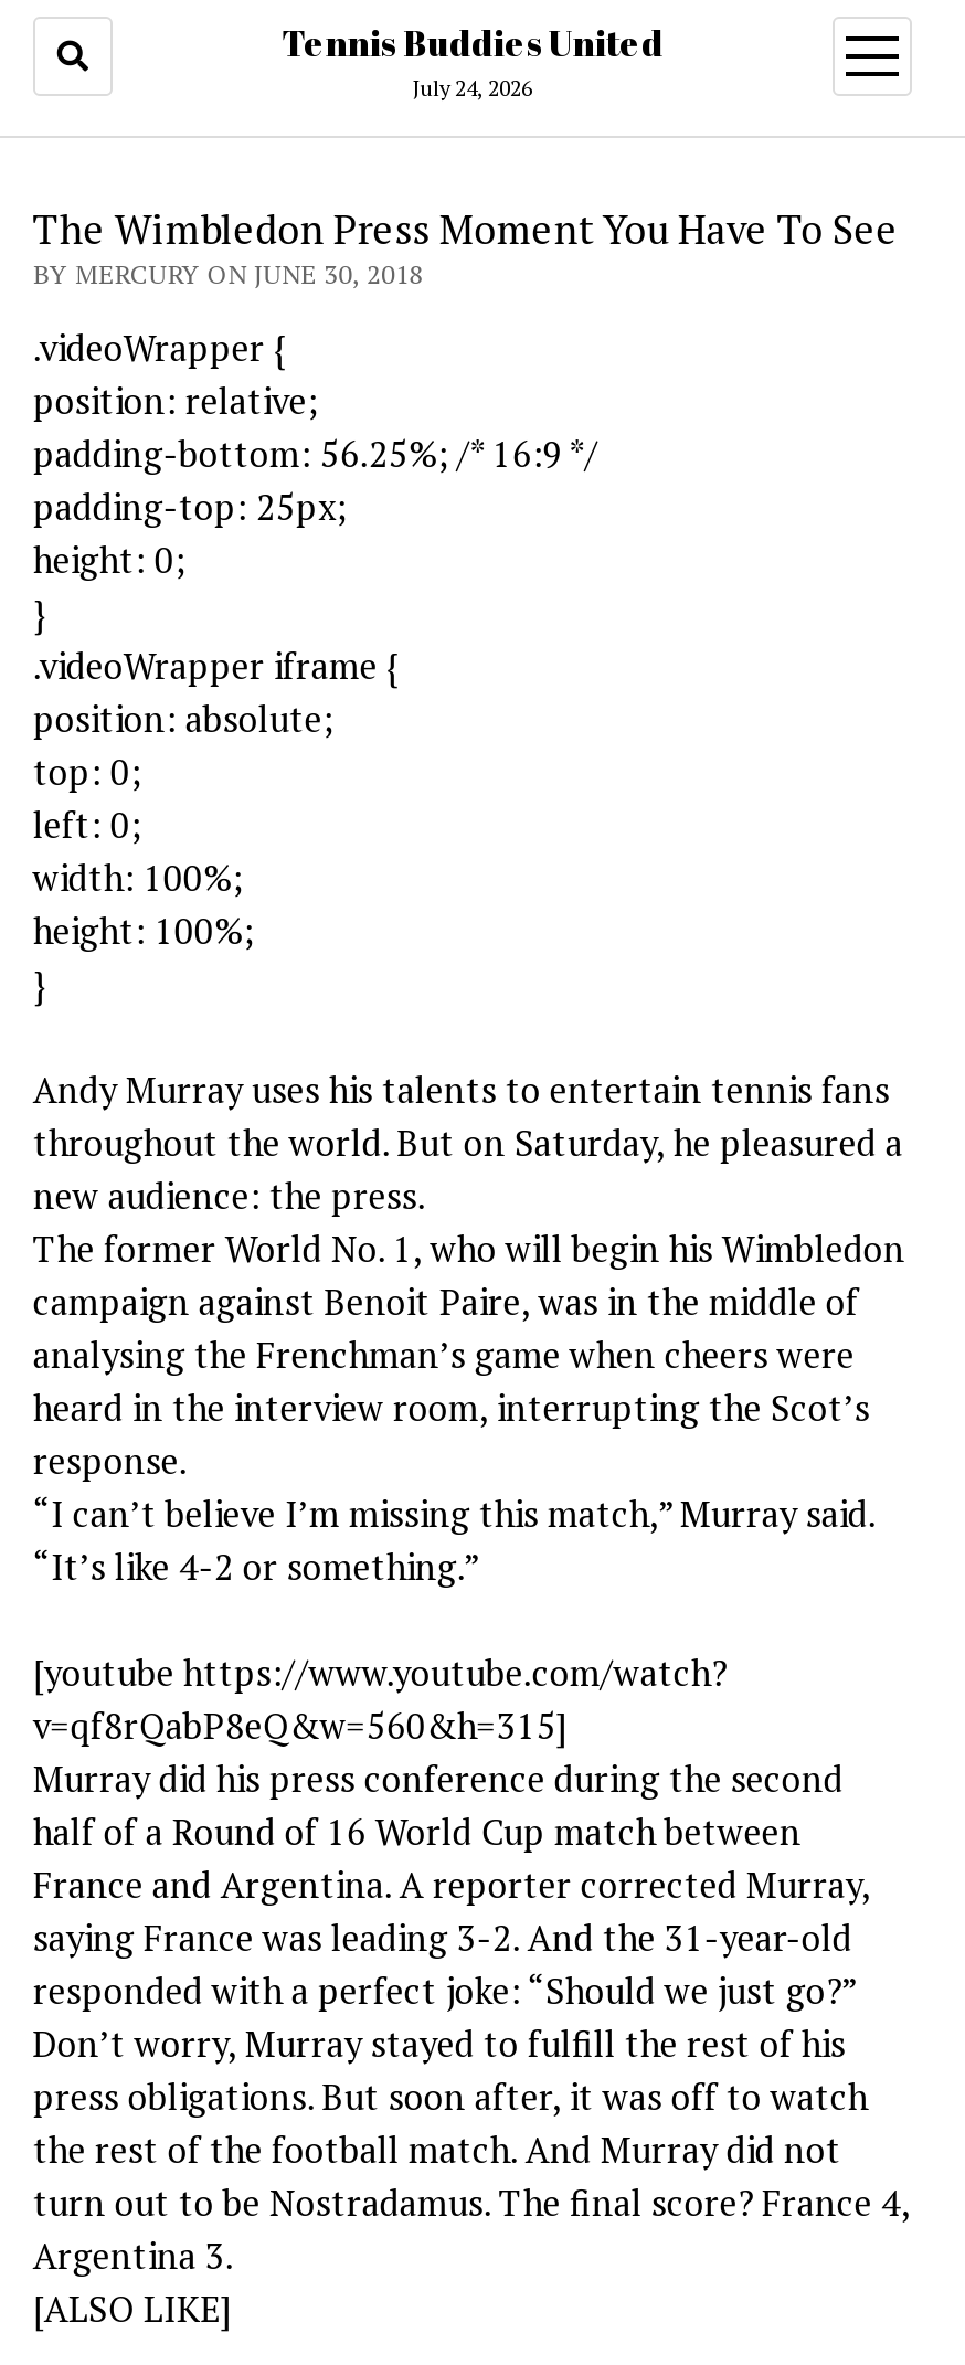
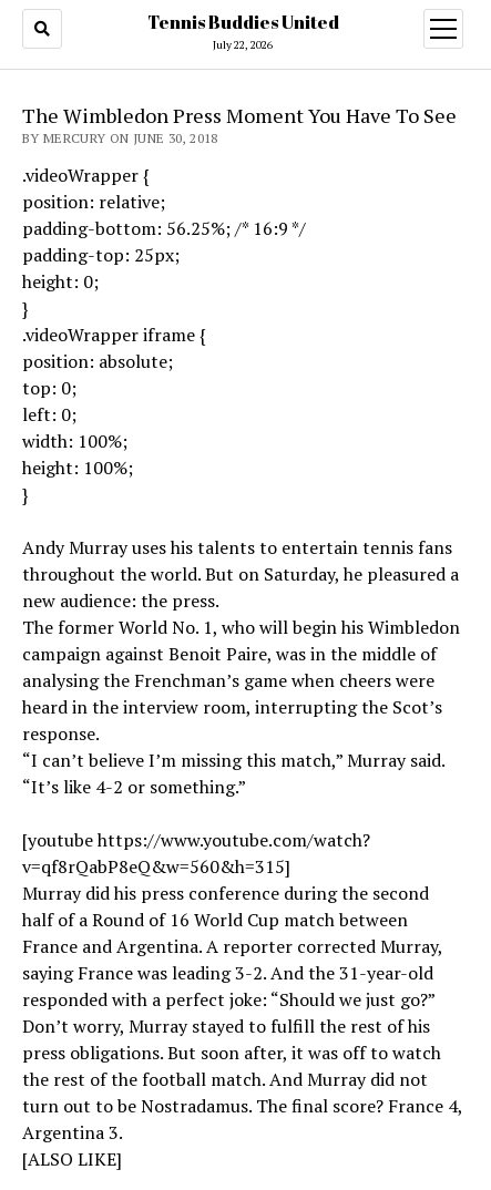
- July 24, 2026
+ July 22, 2026
